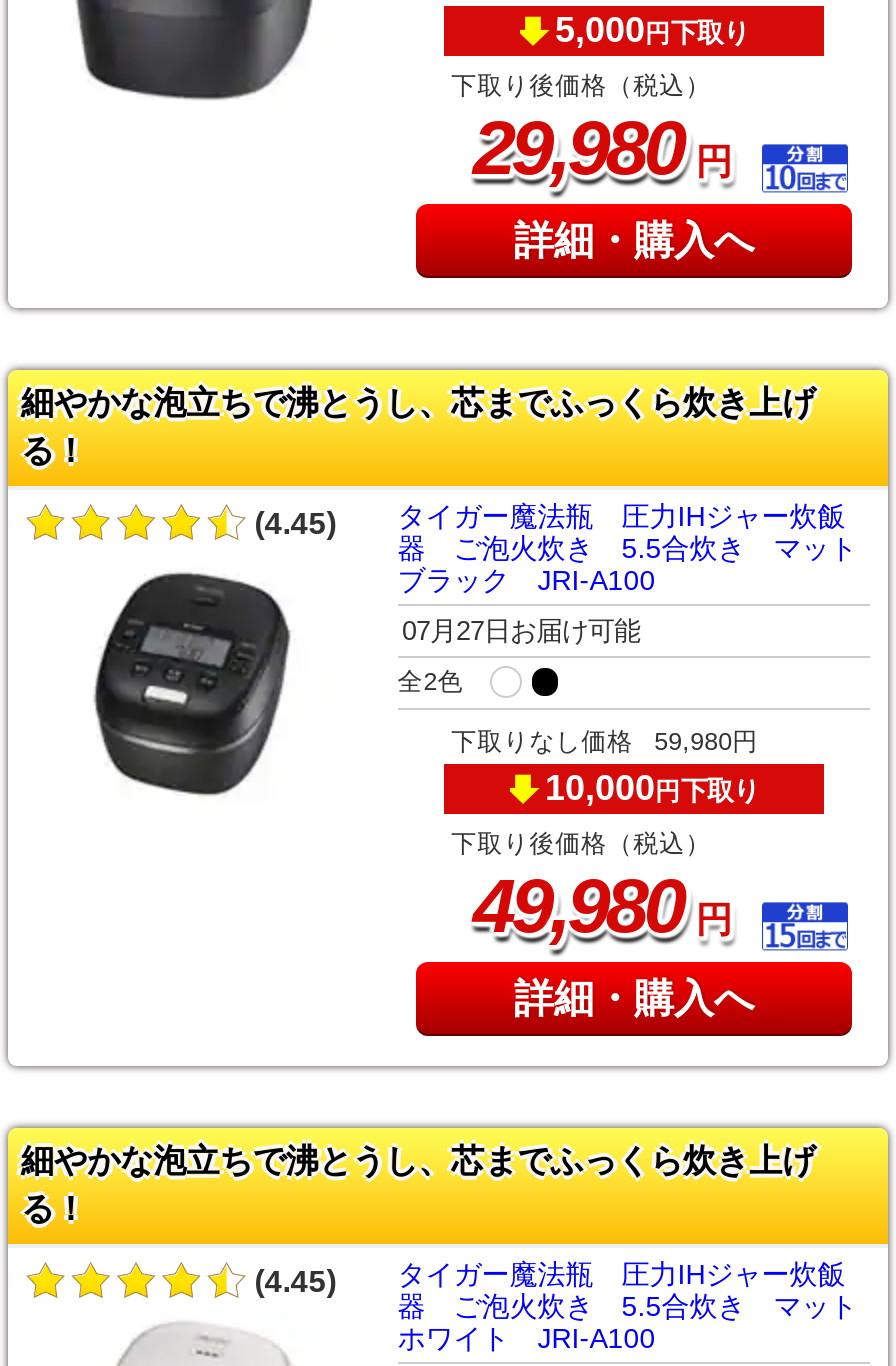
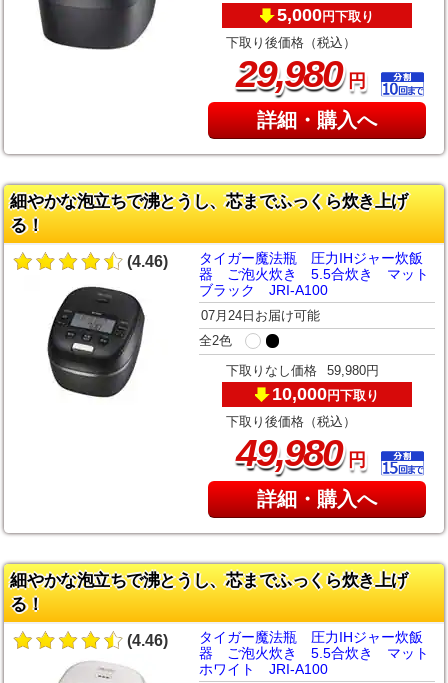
- (4.45) タイガー魔法瓶 圧力IHジャー炊飯
+ (4.46) タイガー魔法瓶 圧力IHジャー炊飯

- 07月27日お届け可能
+ 07月24日お届け可能

- (4.45) タイガー魔法瓶 圧力IHジャー炊飯
+ (4.46) タイガー魔法瓶 圧力IHジャー炊飯
